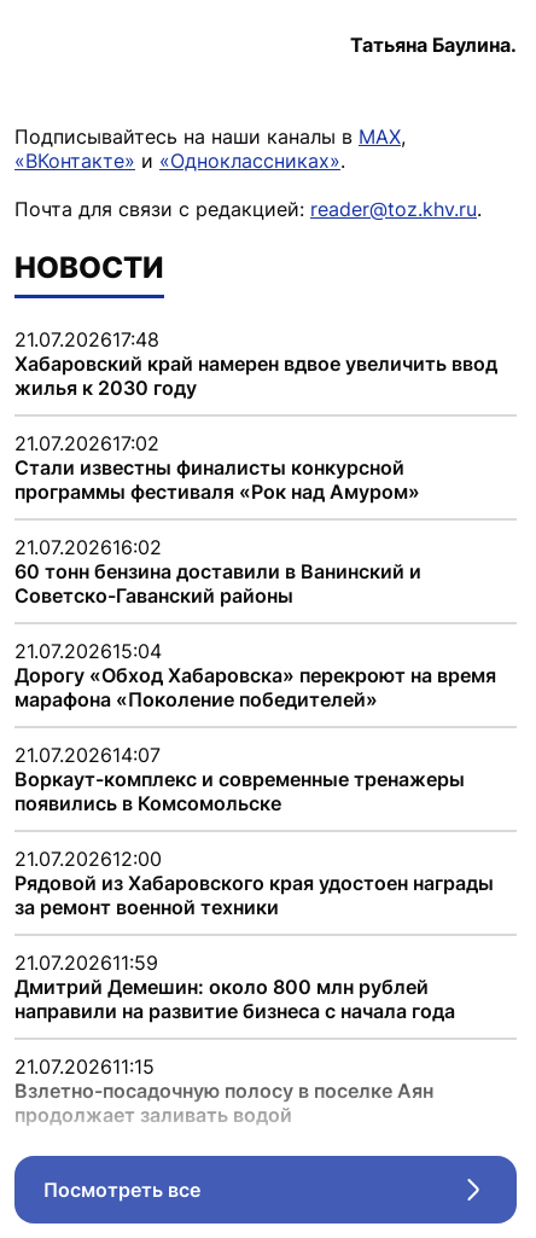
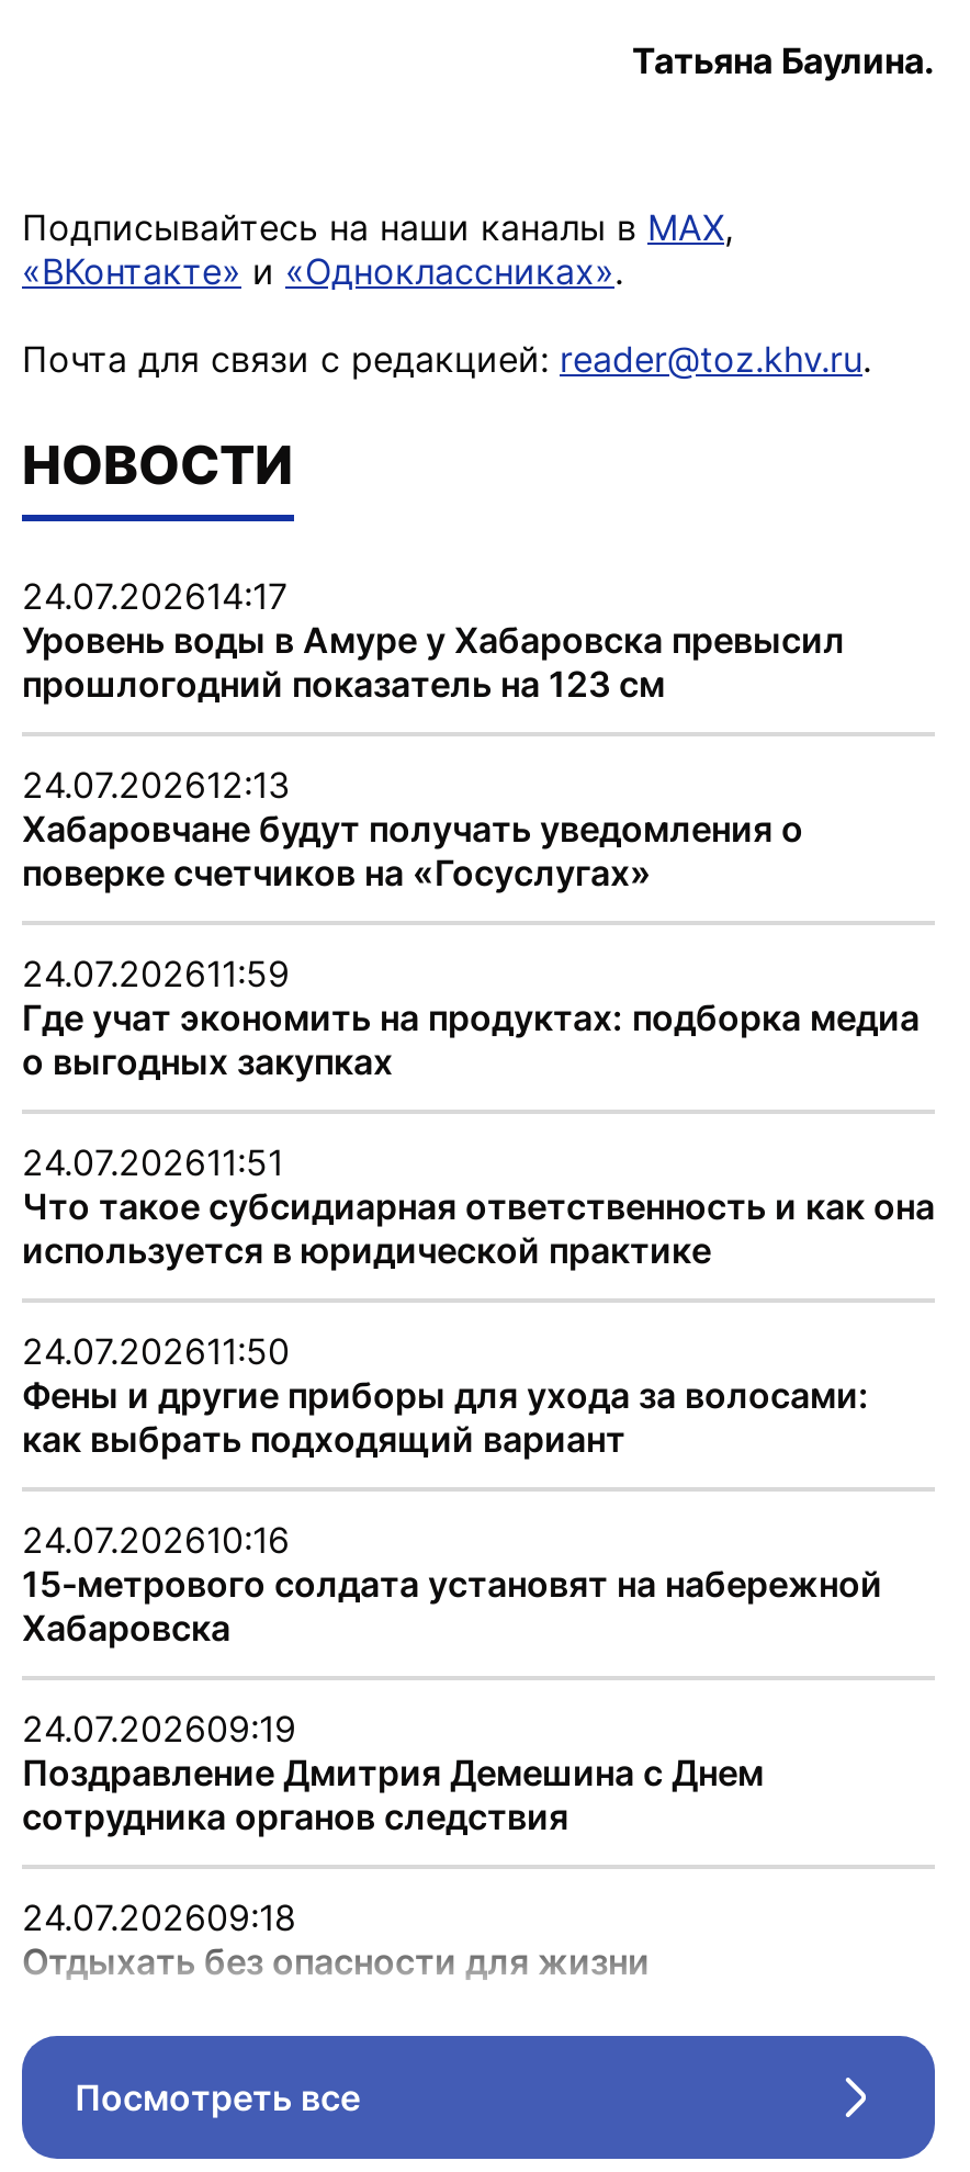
- 21.07.202617:48
- Хабаровский край намерен вдвое увеличить ввод
- жилья к 2030 году
+ 24.07.202614:17
+ Уровень воды в Амуре у Хабаровска превысил
+ прошлогодний показатель на 123 см

- 21.07.202617:02
- Стали известны финалисты конкурсной
- программы фестиваля «Рок над Амуром»
+ 24.07.202612:13
+ Хабаровчане будут получать уведомления о
+ поверке счетчиков на «Госуслугах»

- 21.07.202616:02
- 60 тонн бензина доставили в Ванинский и
- Советско-Гаванский районы
+ 24.07.202611:59
+ Где учат экономить на продуктах: подборка медиа
+ о выгодных закупках

- 21.07.202615:04
- Дорогу «Обход Хабаровска» перекроют на время
- марафона «Поколение победителей»
+ 24.07.202611:51
+ Что такое субсидиарная ответственность и как она
+ используется в юридической практике

- 21.07.202614:07
- Воркаут-комплекс и современные тренажеры
- появились в Комсомольске
+ 24.07.202611:50
+ Фены и другие приборы для ухода за волосами:
+ как выбрать подходящий вариант

- 21.07.202612:00
- Рядовой из Хабаровского края удостоен награды
- за ремонт военной техники
+ 24.07.202610:16
+ 15-метрового солдата установят на набережной
+ Хабаровска

- 21.07.202611:59
- Дмитрий Демешин: около 800 млн рублей
- направили на развитие бизнеса с начала года
+ 24.07.202609:19
+ Поздравление Дмитрия Демешина с Днем
+ сотрудника органов следствия

- 21.07.202611:15
- Взлетно-посадочную полосу в поселке Аян
- продолжает заливать водой
+ 24.07.202609:18
+ Отдыхать без опасности для жизни
